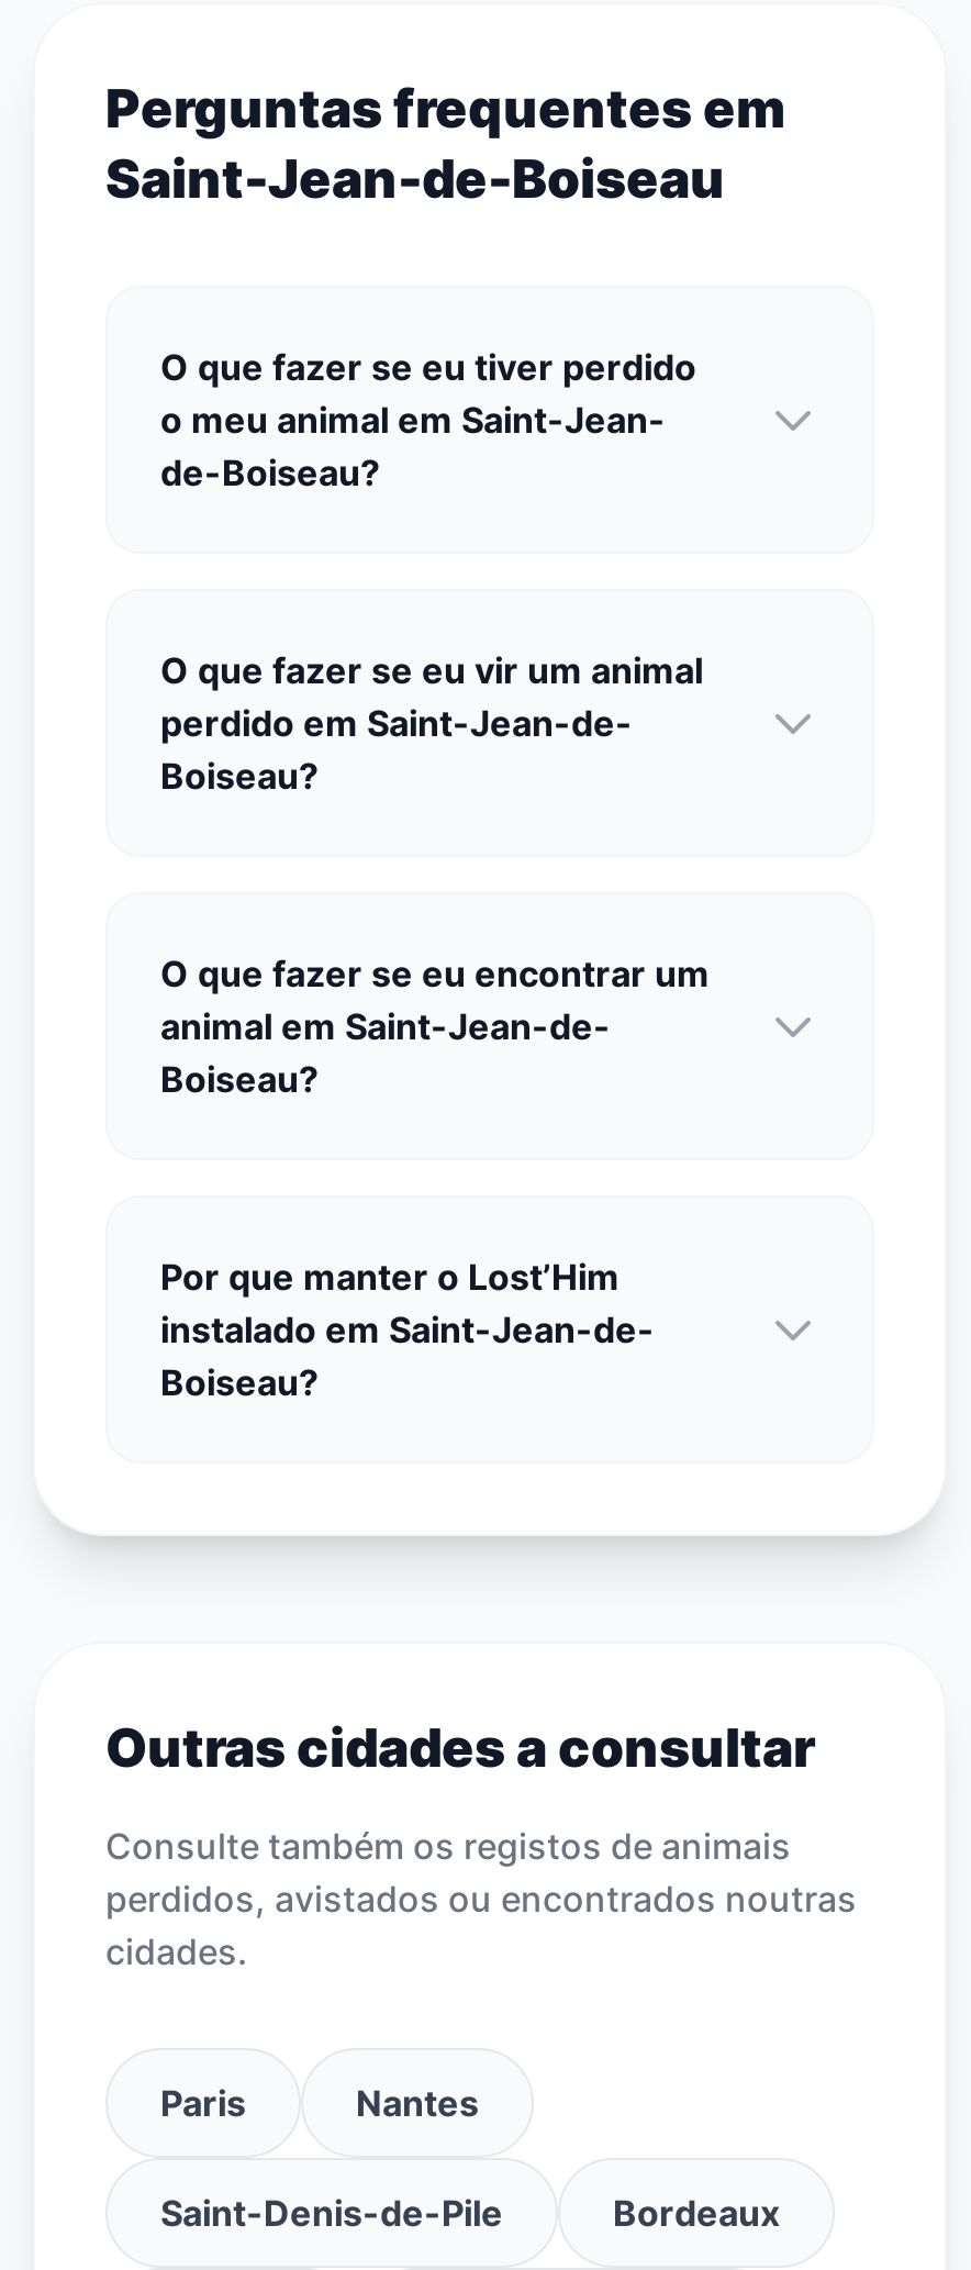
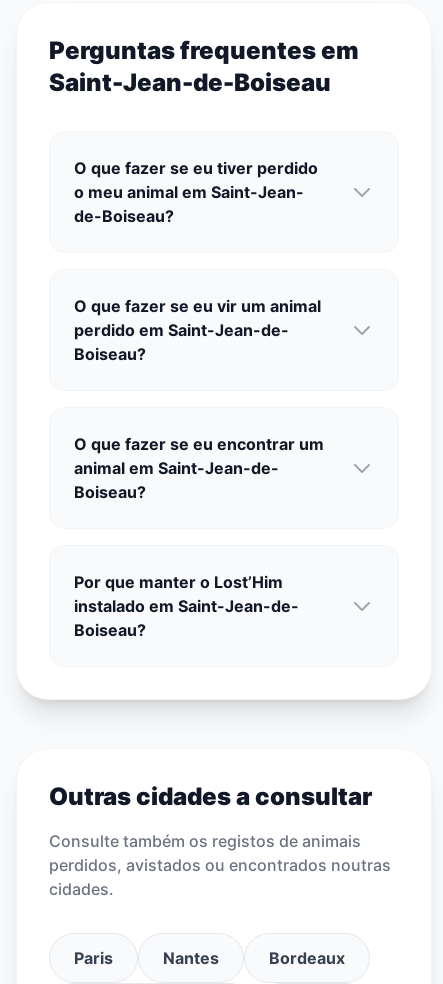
- Saint-Denis-de-Pile
